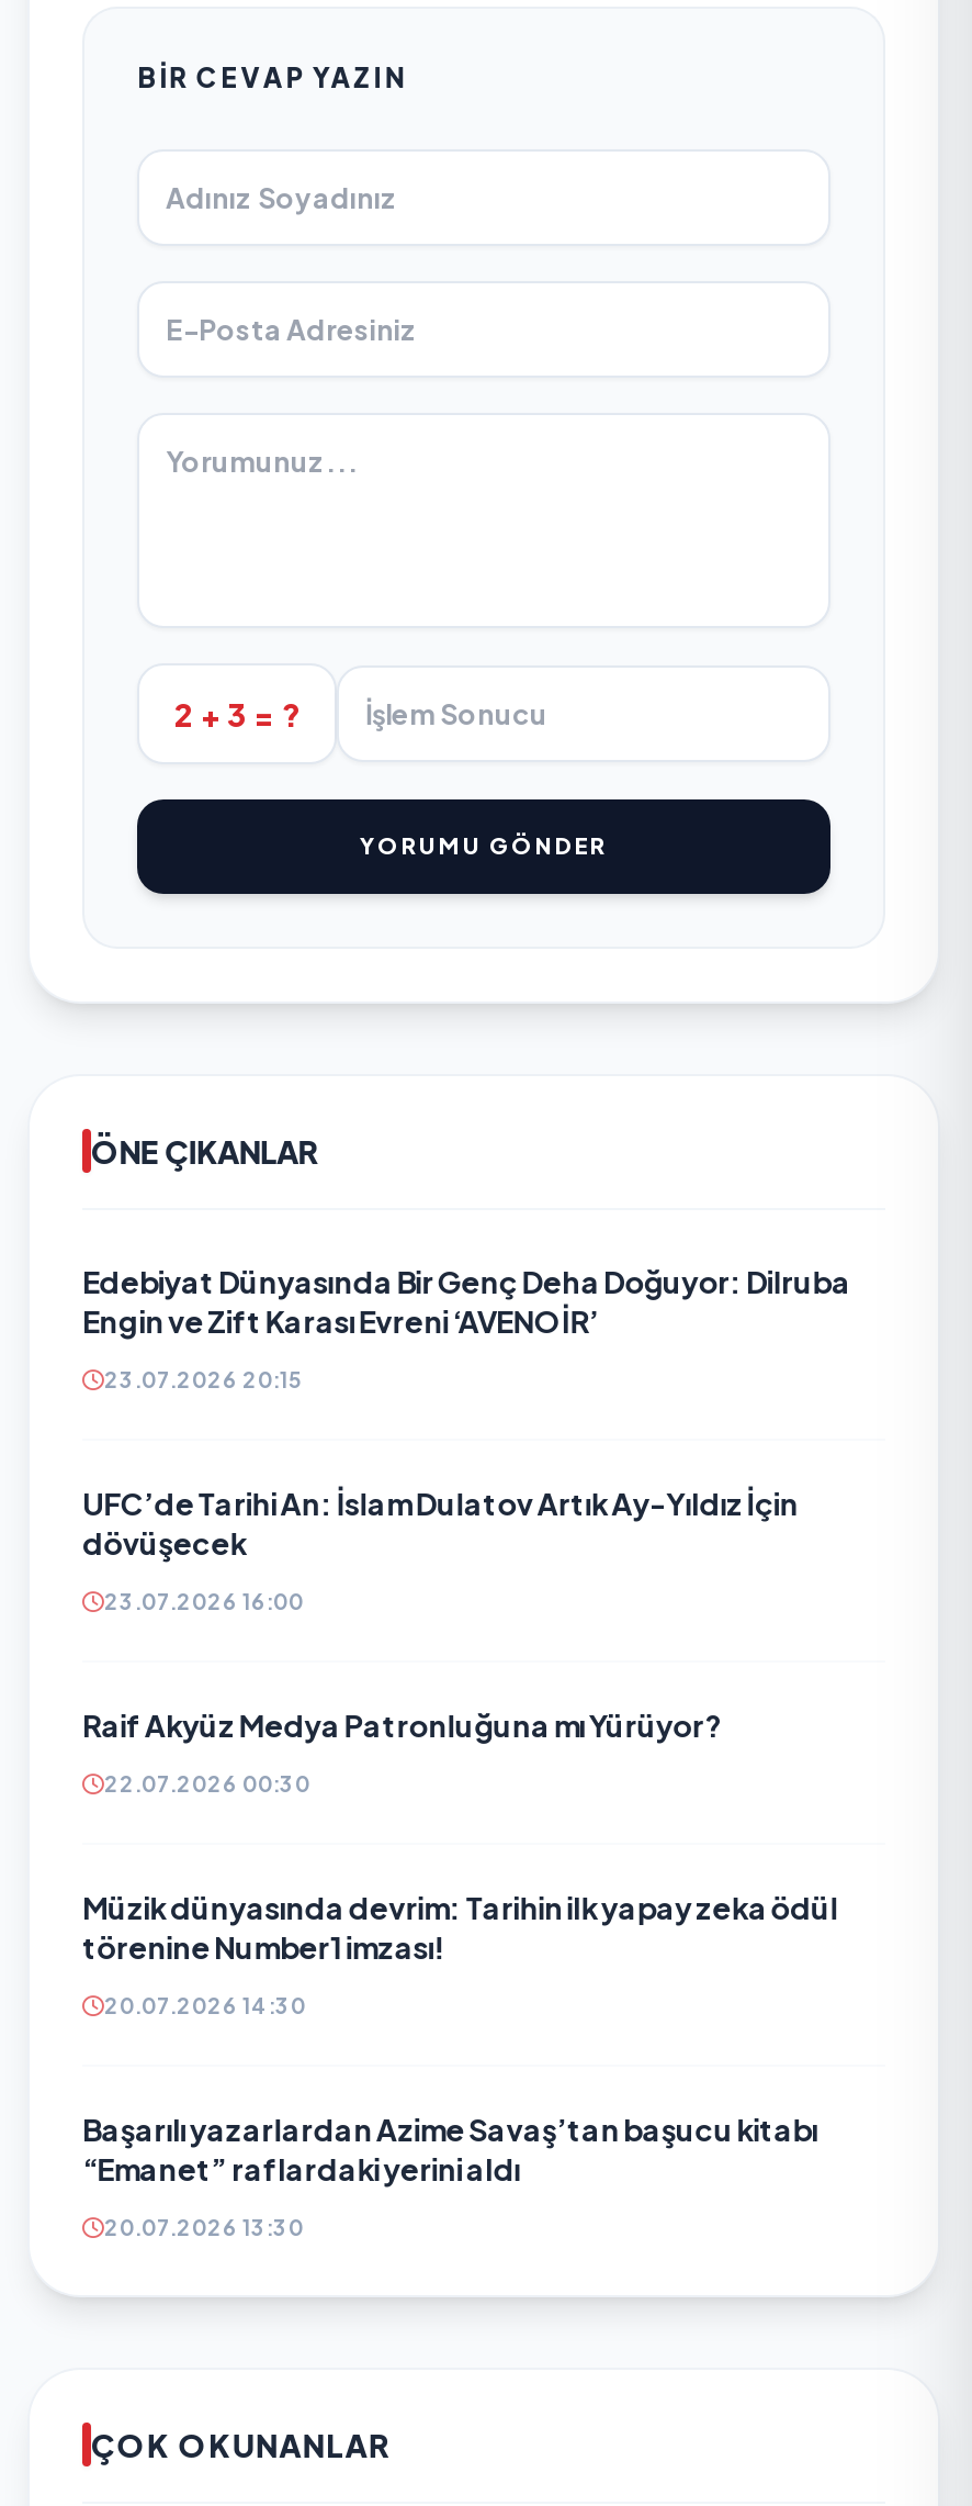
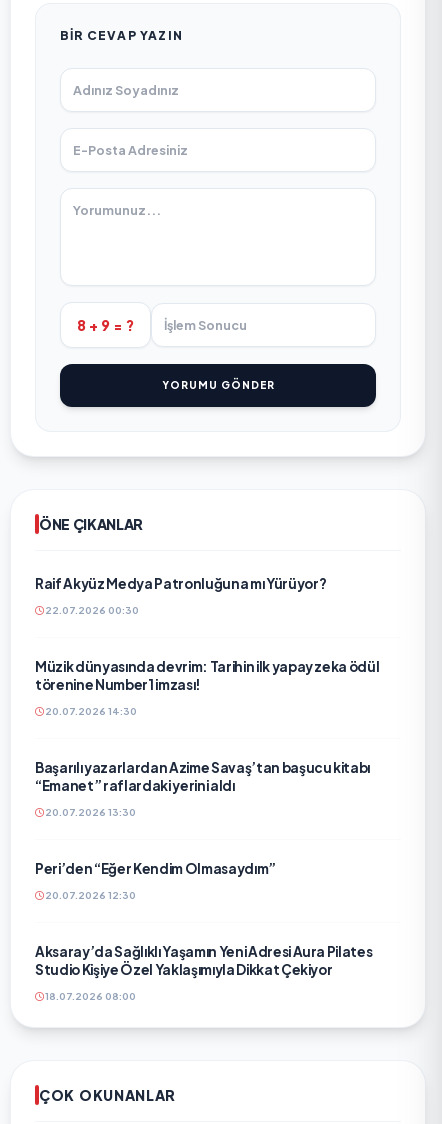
- 2 + 3 = ?
+ 8 + 9 = ?

- Edebiyat Dünyasında Bir Genç Deha Doğuyor: Dilruba
- Engin ve Zift Karası Evreni ‘AVENOİR’
- 23.07.2026 20:15
- UFC’de Tarihi An: İslam Dulatov Artık Ay-Yıldız İçin
- dövüşecek
- 23.07.2026 16:00

moved up: Raif Akyüz Medya Patronluğuna mı Yürüyor? | 22.07.2026 00:30 | Müzik dünyasında devrim: Tarihin ilk yapay zeka ödül | 20.07.2026 14:30 | Başarılı yazarlardan Azime Savaş’tan başucu kitabı | “Emanet” raflardaki yerini aldı | 20.07.2026 13:30

+ Peri’den “Eğer Kendim Olmasaydım”
+ 20.07.2026 12:30
+ Aksaray’da Sağlıklı Yaşamın Yeni Adresi Aura Pilates
+ Studio Kişiye Özel Yaklaşımıyla Dikkat Çekiyor
+ 18.07.2026 08:00
